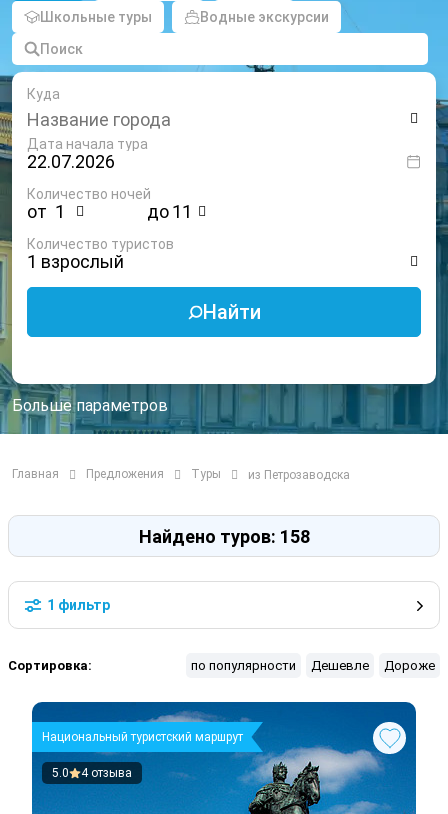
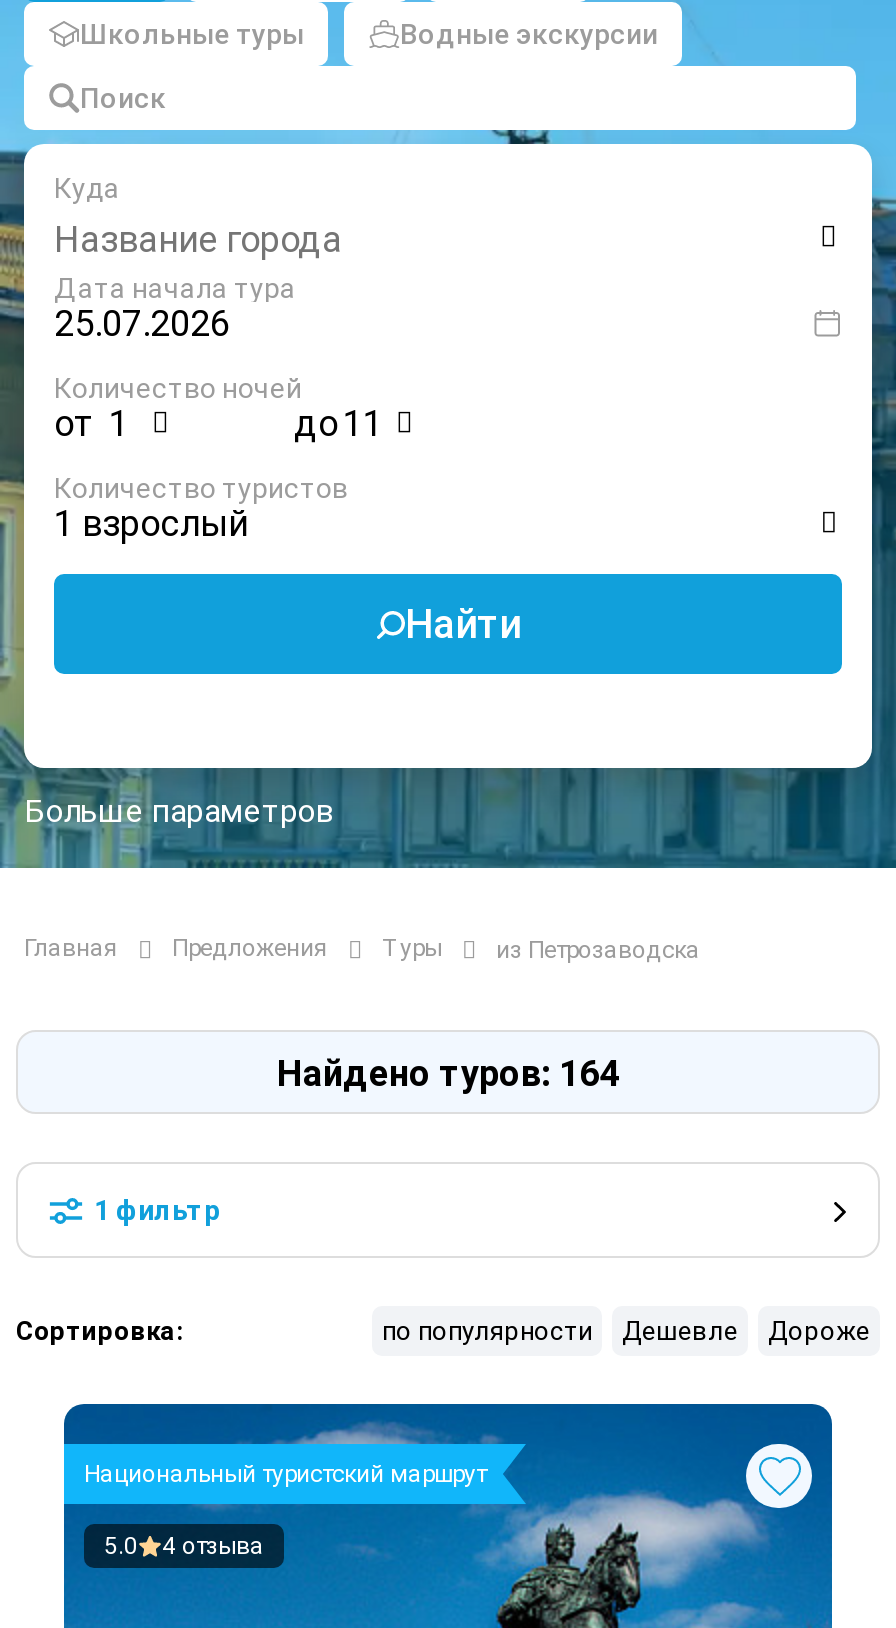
- Найдено туров: 158
+ Найдено туров: 164
